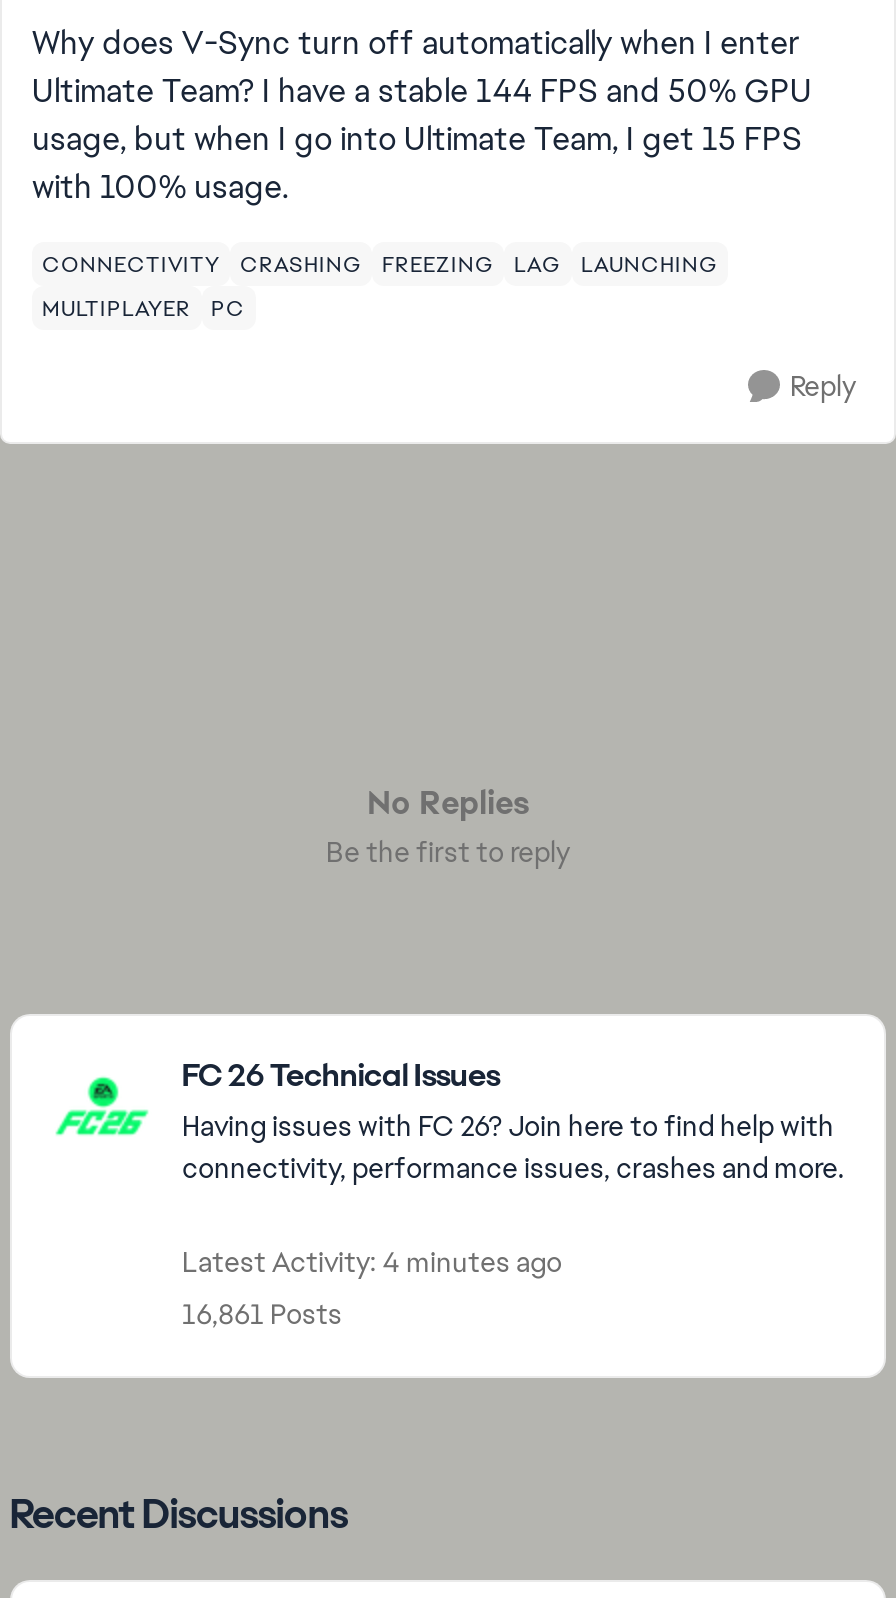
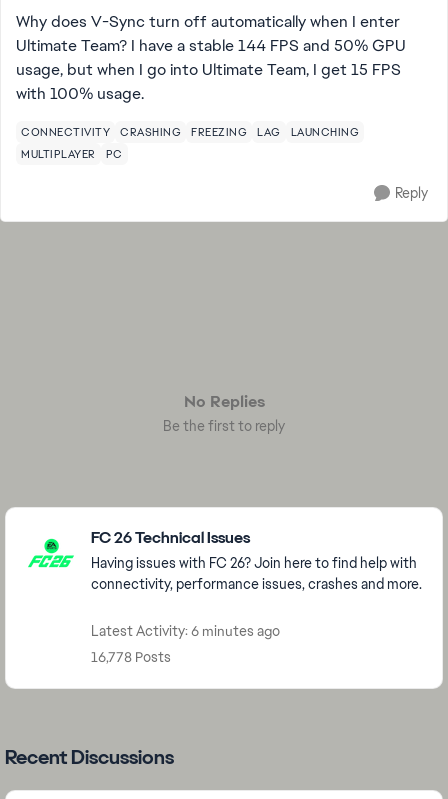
- Latest Activity: 4 minutes ago
+ Latest Activity: 6 minutes ago

- 16,861 Posts
+ 16,778 Posts
